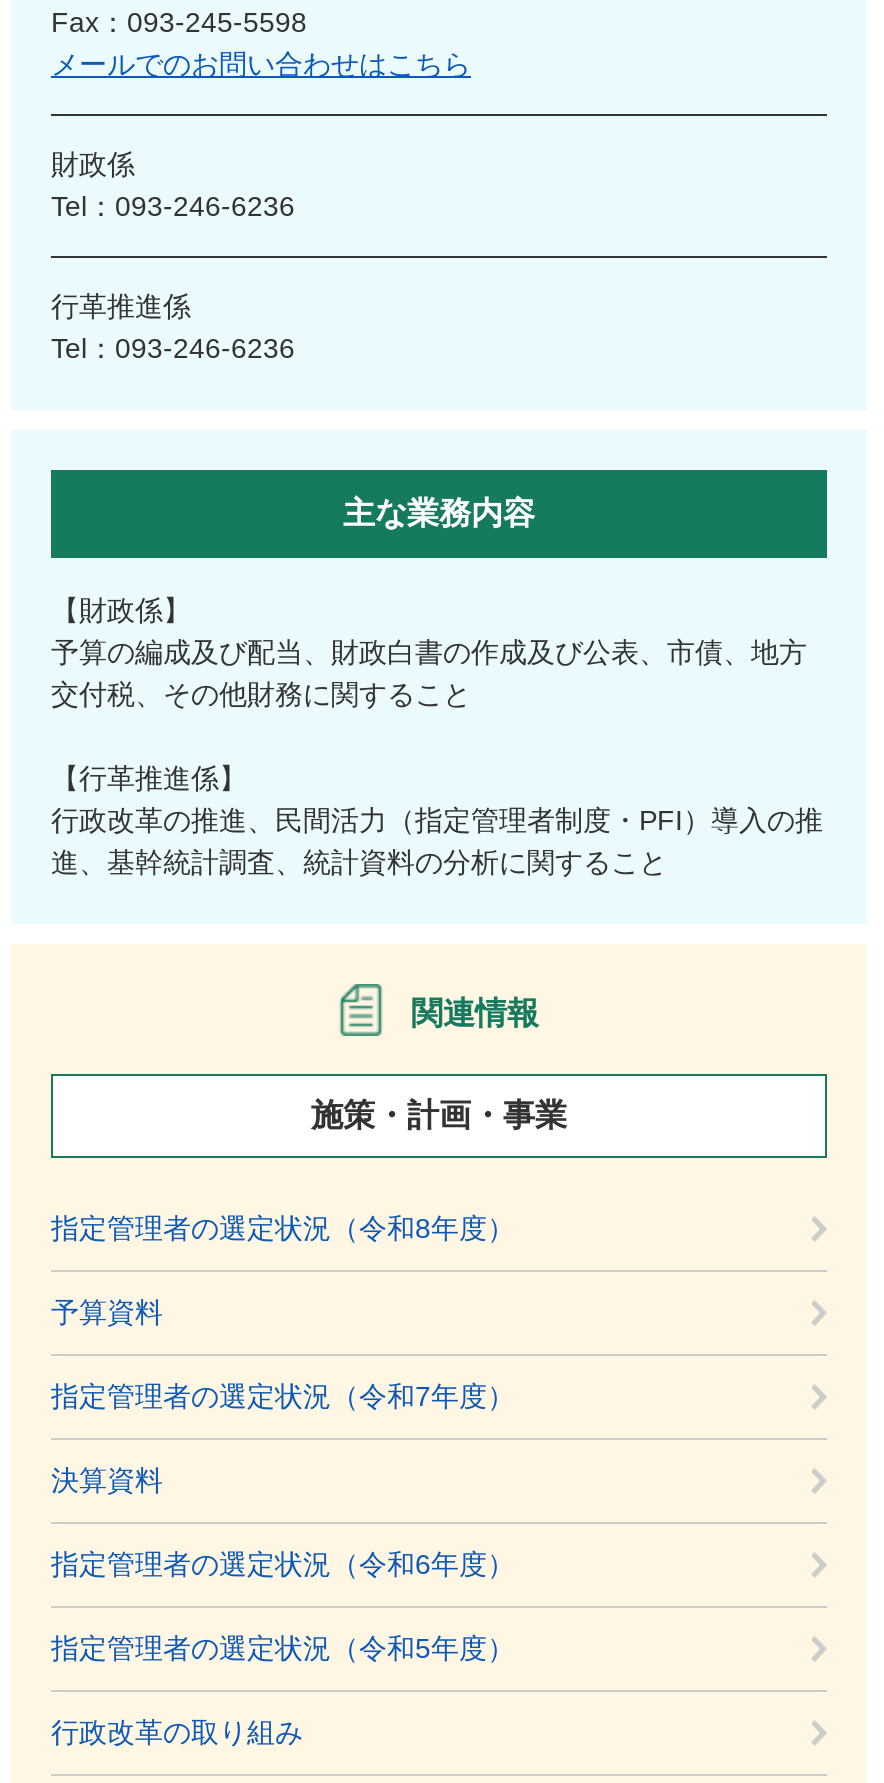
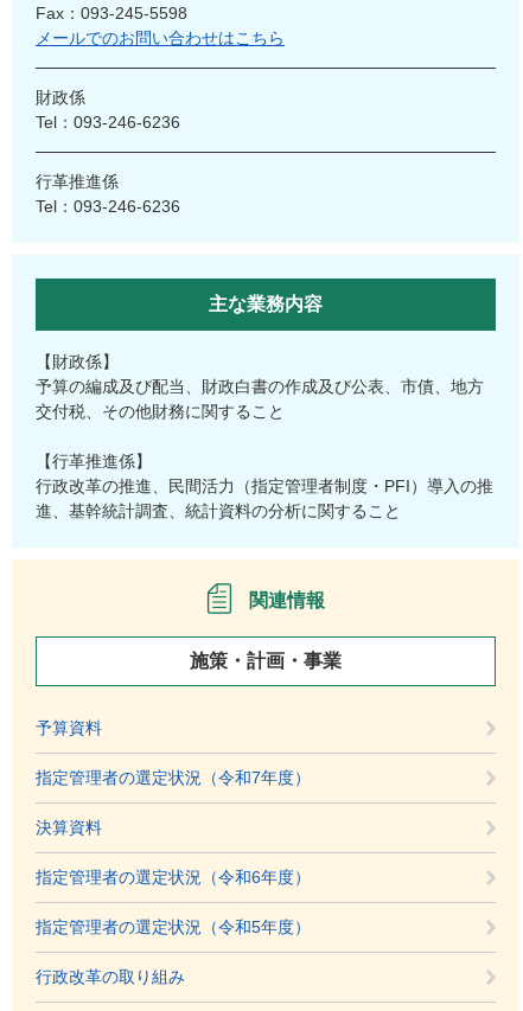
- 指定管理者の選定状況（令和8年度）
